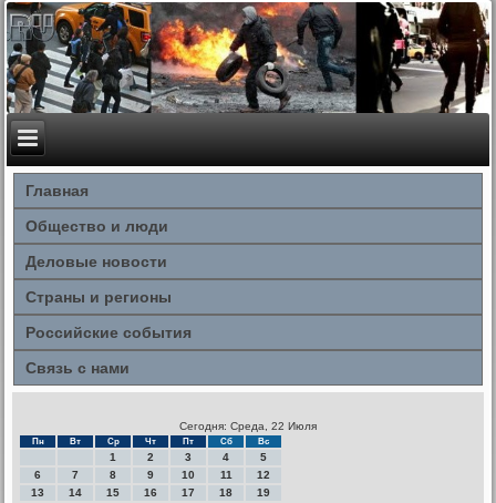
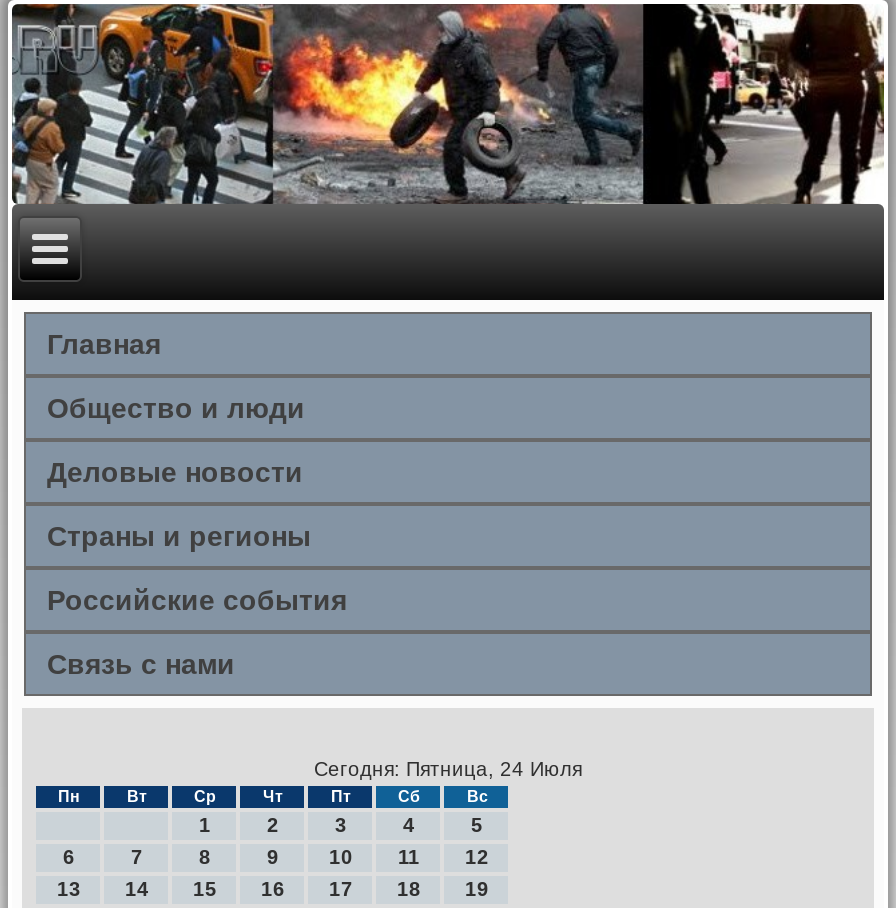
- Сегодня: Среда, 22 Июля
+ Сегодня: Пятница, 24 Июля
